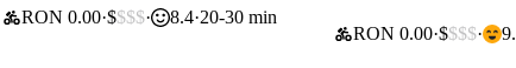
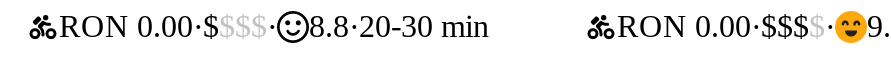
- RON 0.00 $$$$ 8.4 20-30 min
+ RON 0.00 $$$$ 8.8 20-30 min
